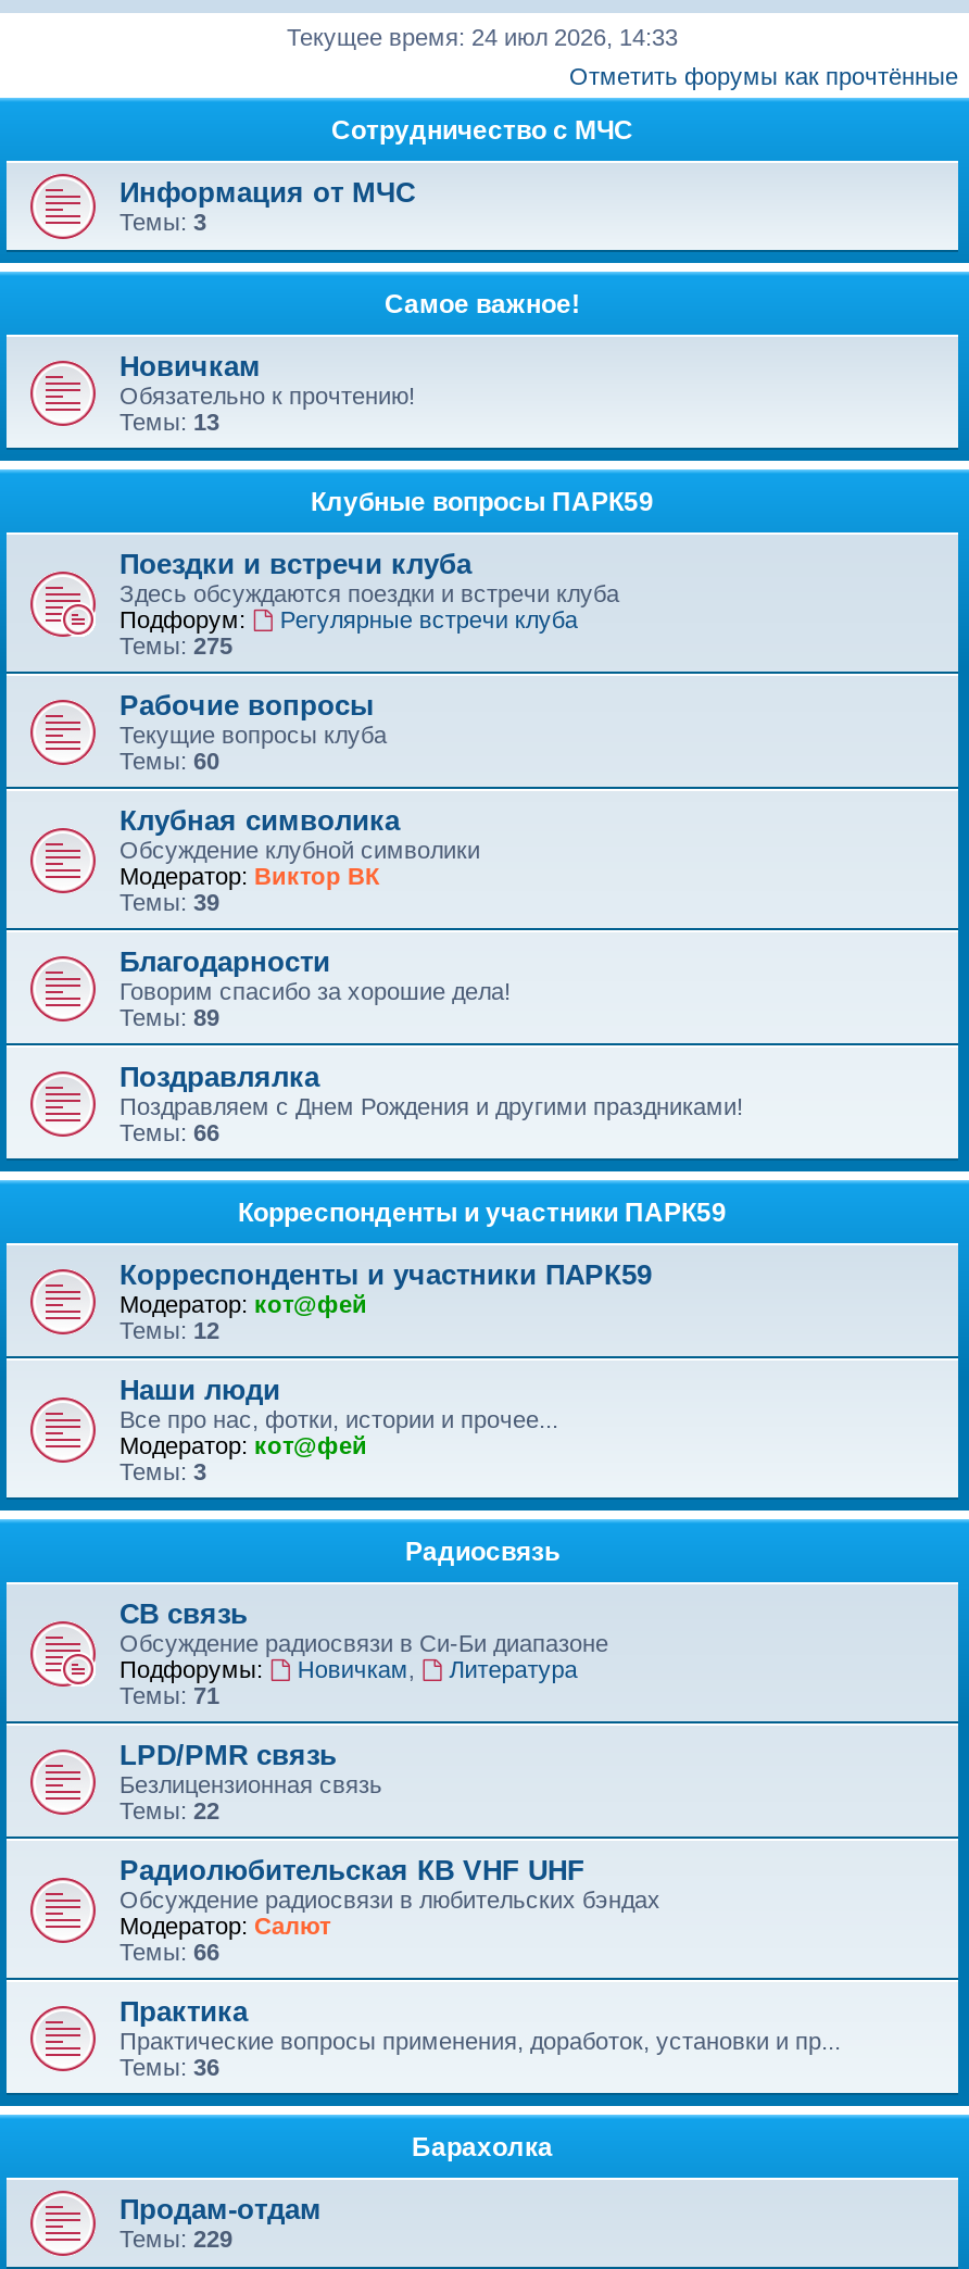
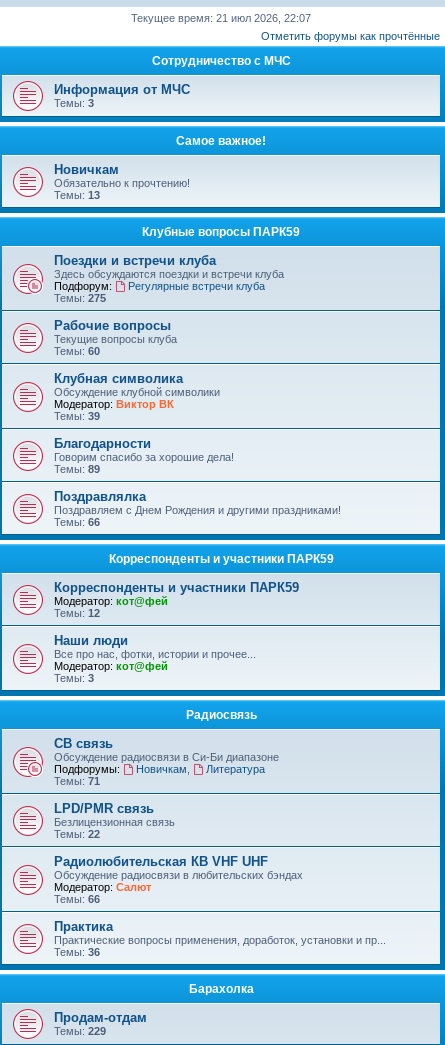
- Текущее время: 24 июл 2026, 14:33
+ Текущее время: 21 июл 2026, 22:07
